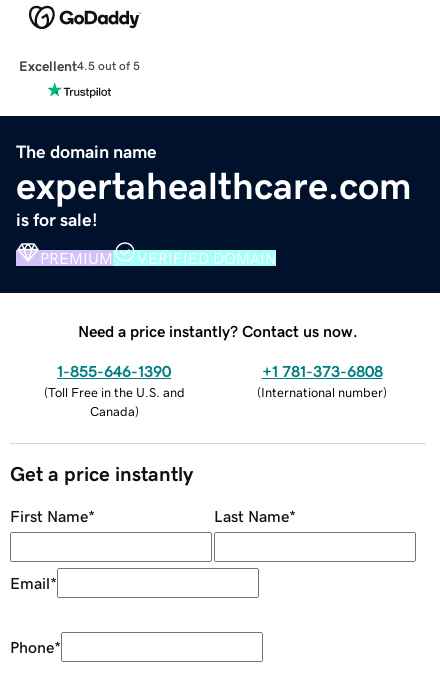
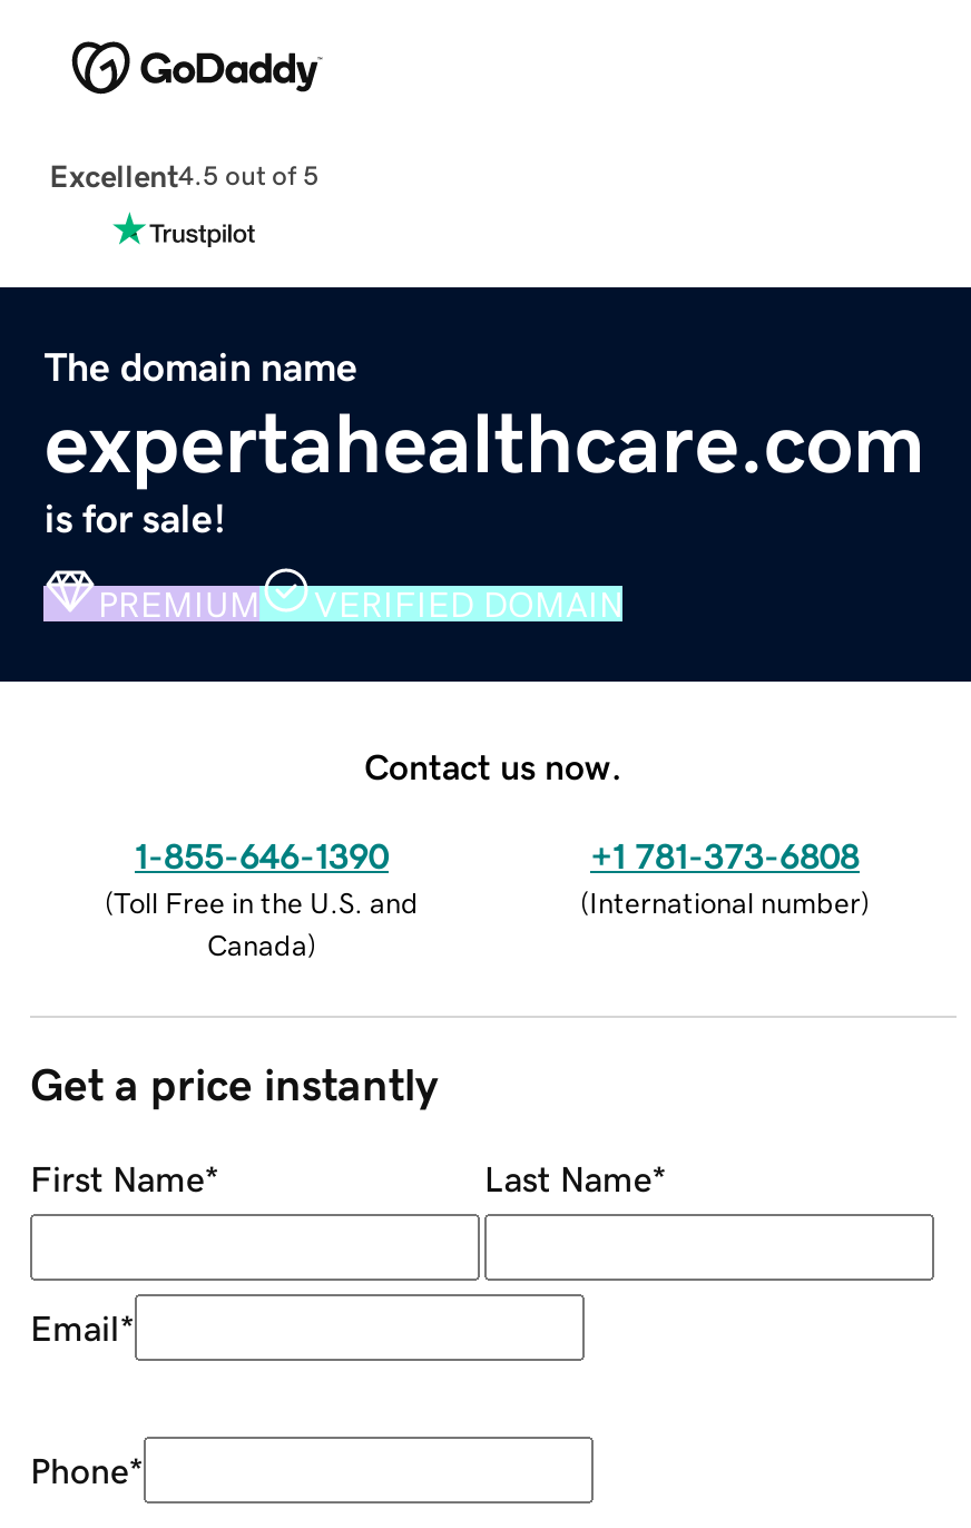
- Need a price instantly? Contact us now.
+ Contact us now.
